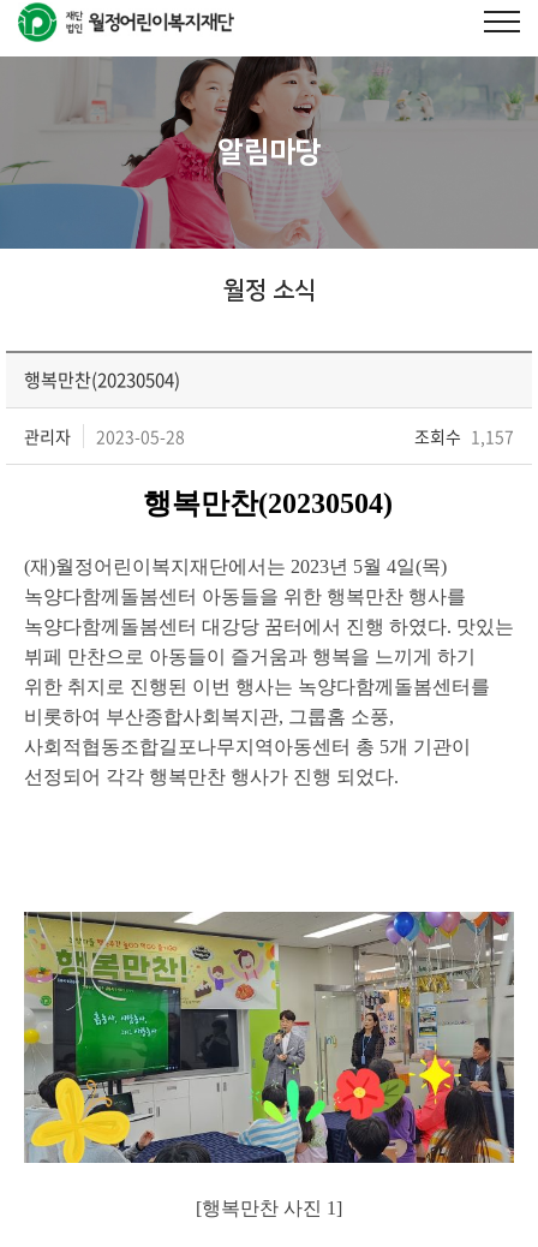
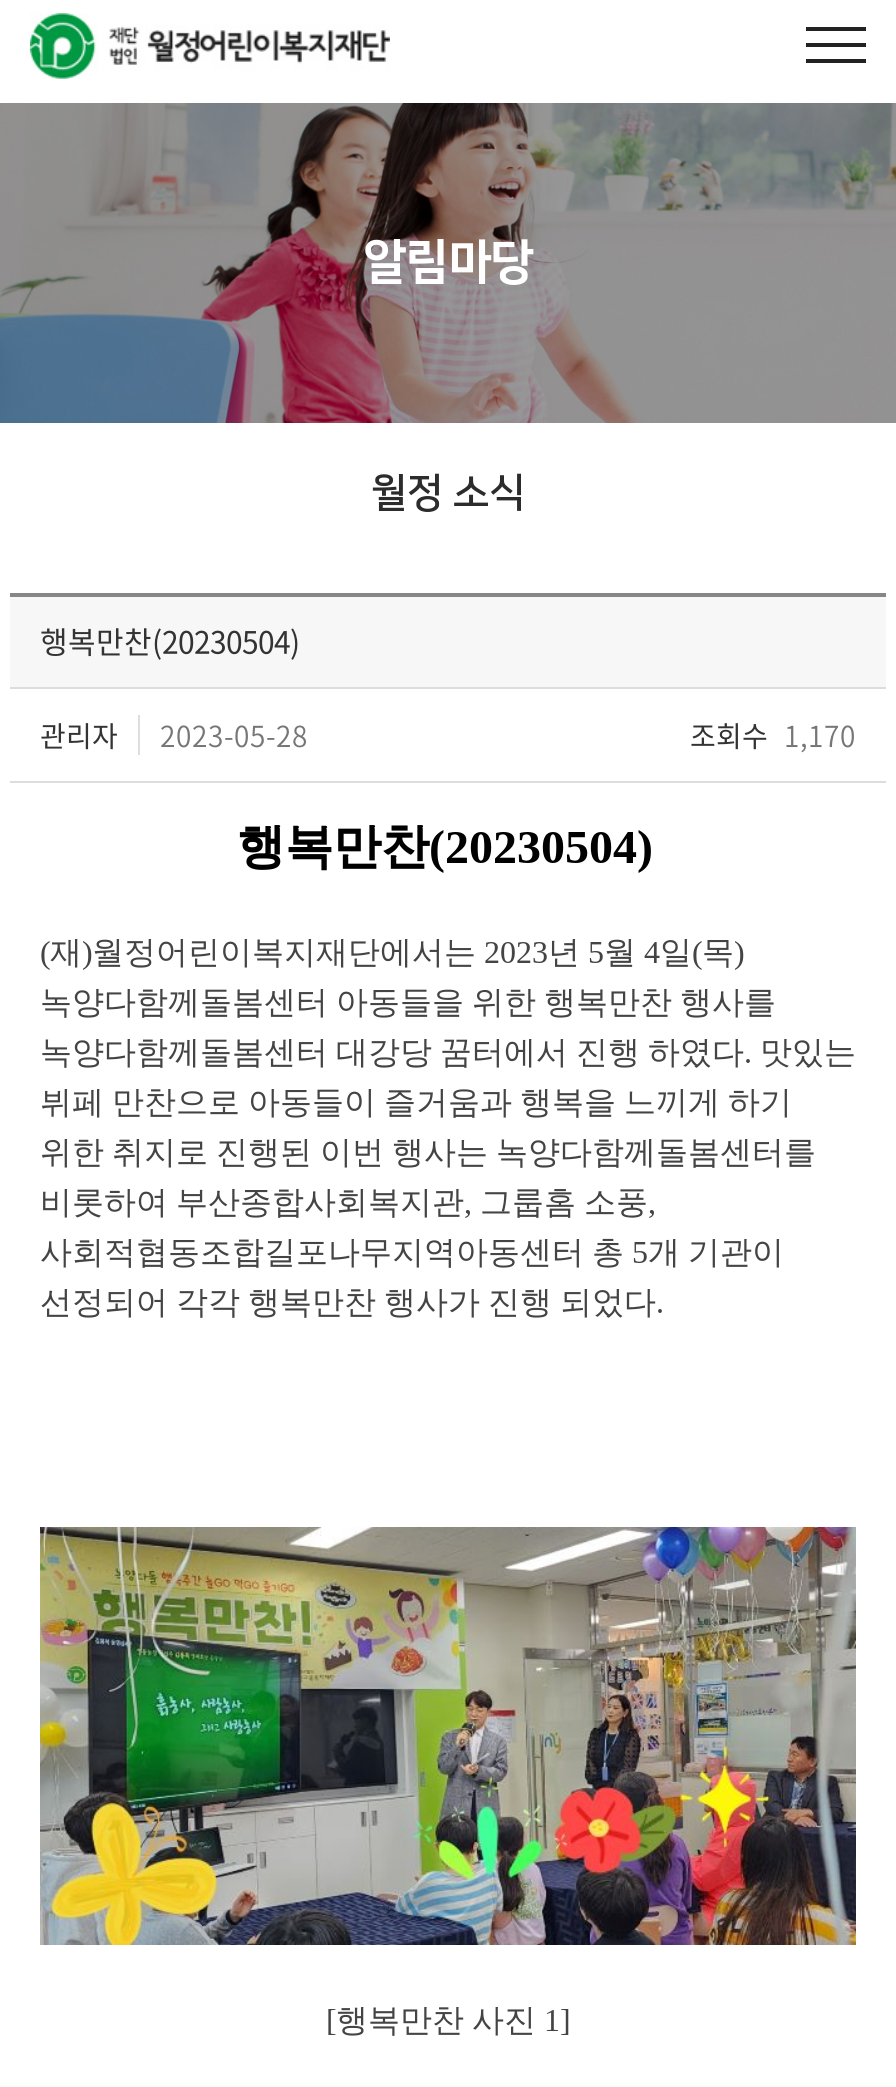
- 조회수 1,157
+ 조회수 1,170
